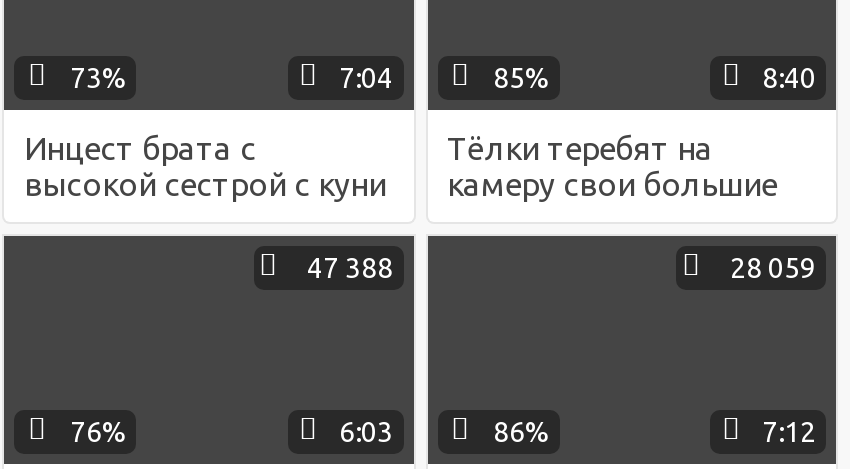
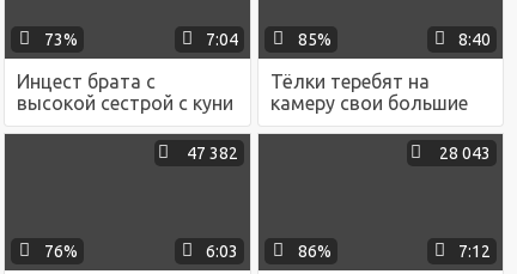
- 47 388
+ 47 382

- 28 059
+ 28 043
